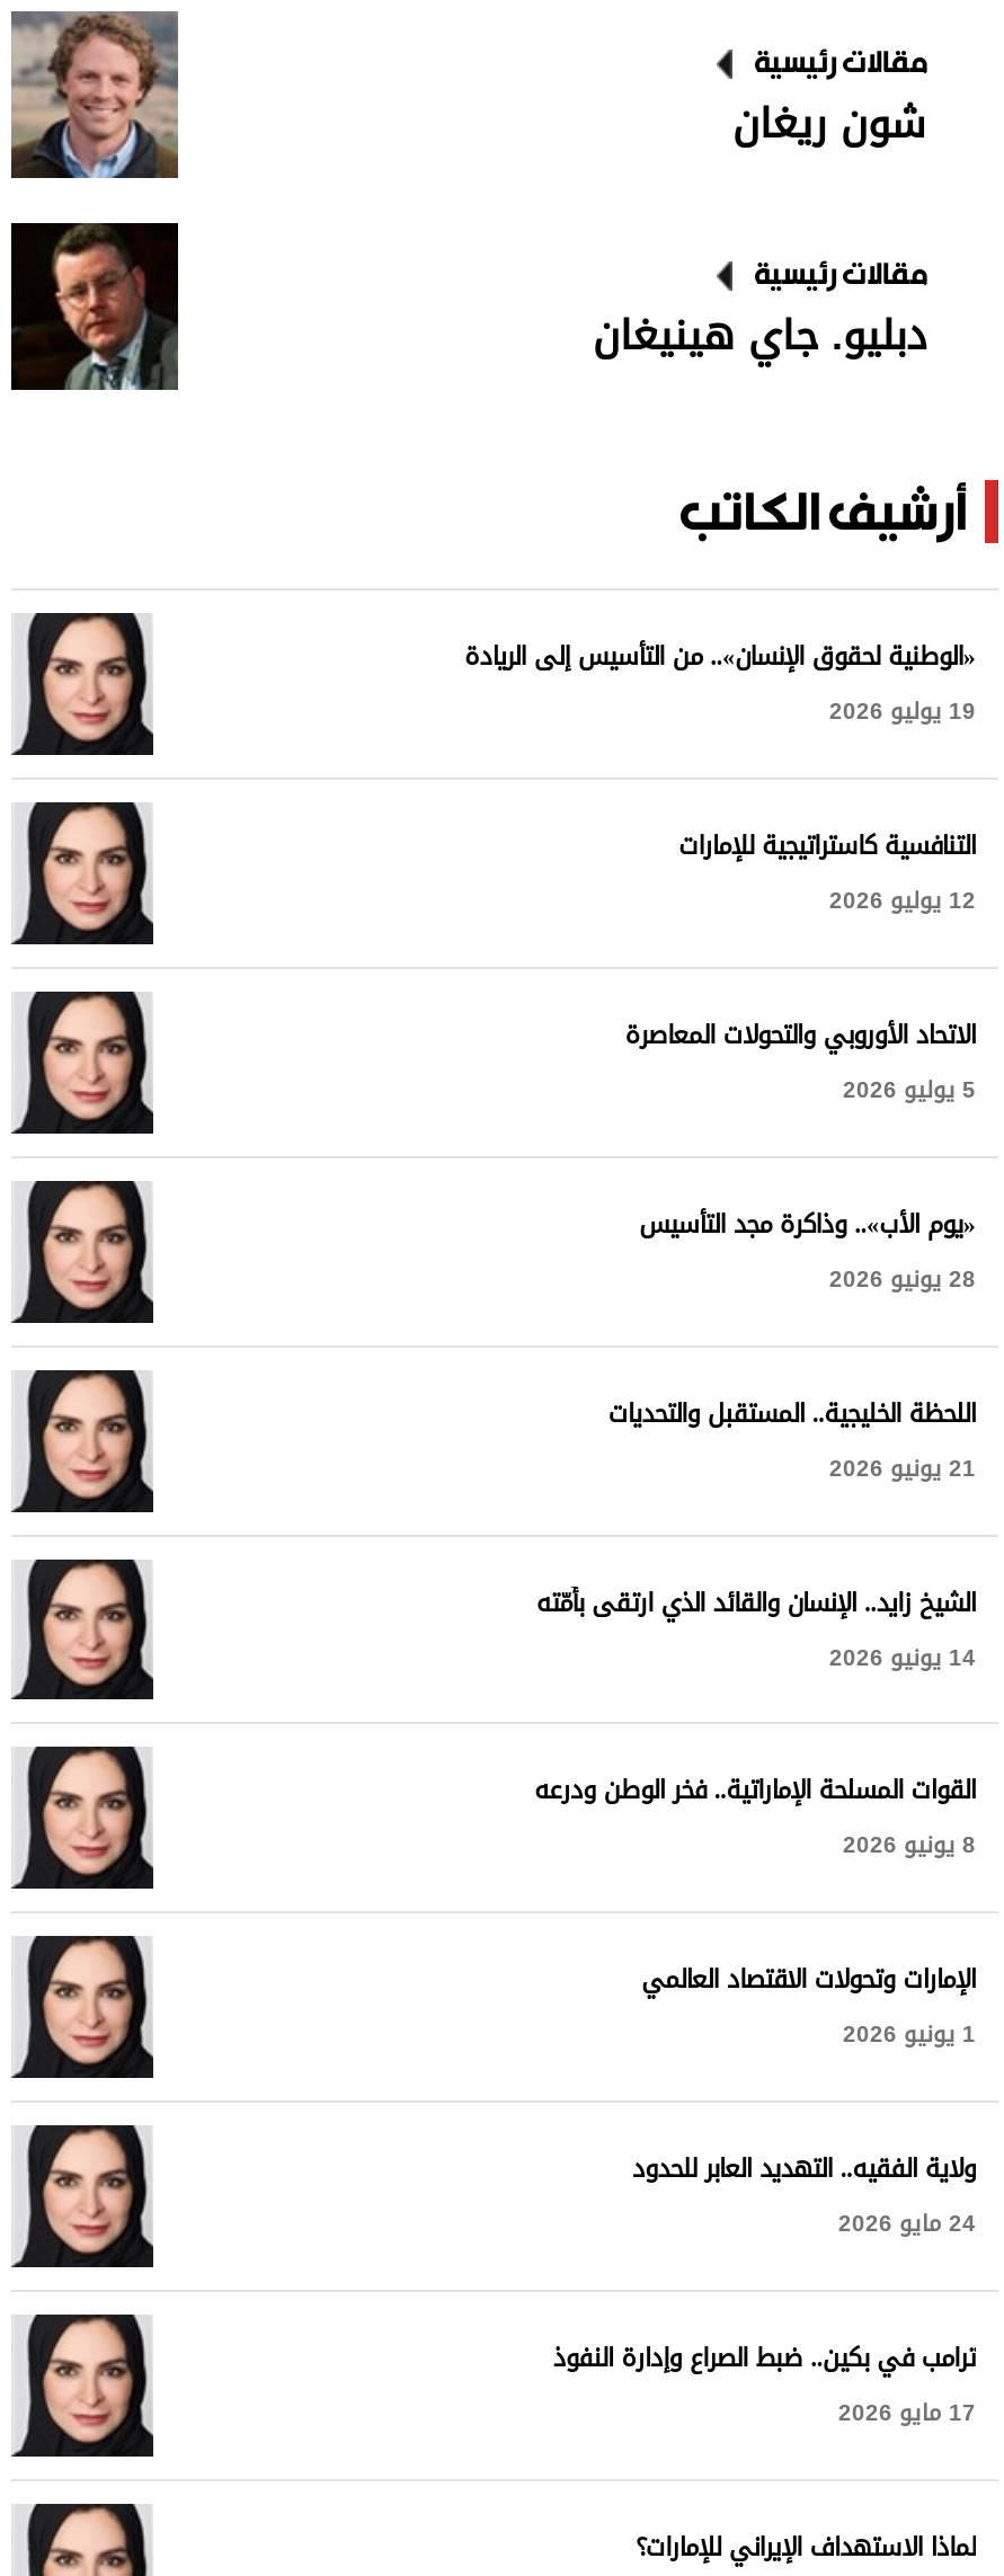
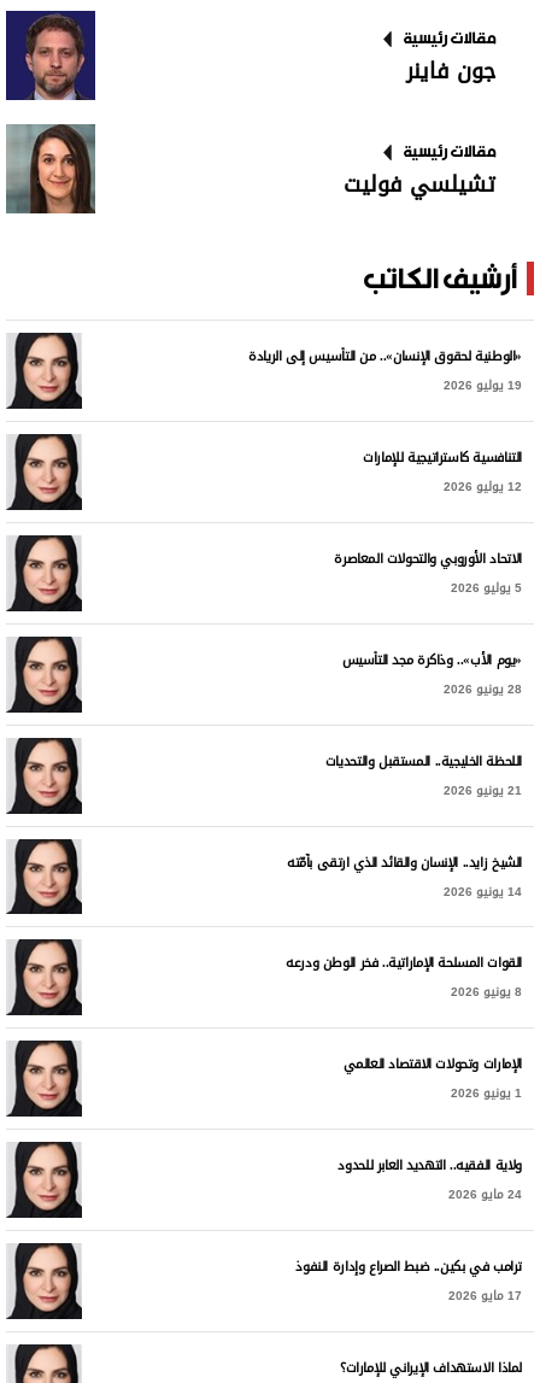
- [image]
+ [image]

- شون ريغان
+ جون فاينر

- [image]
+ [image]

- دبليو. جاي هينيغان
+ تشيلسي فوليت
